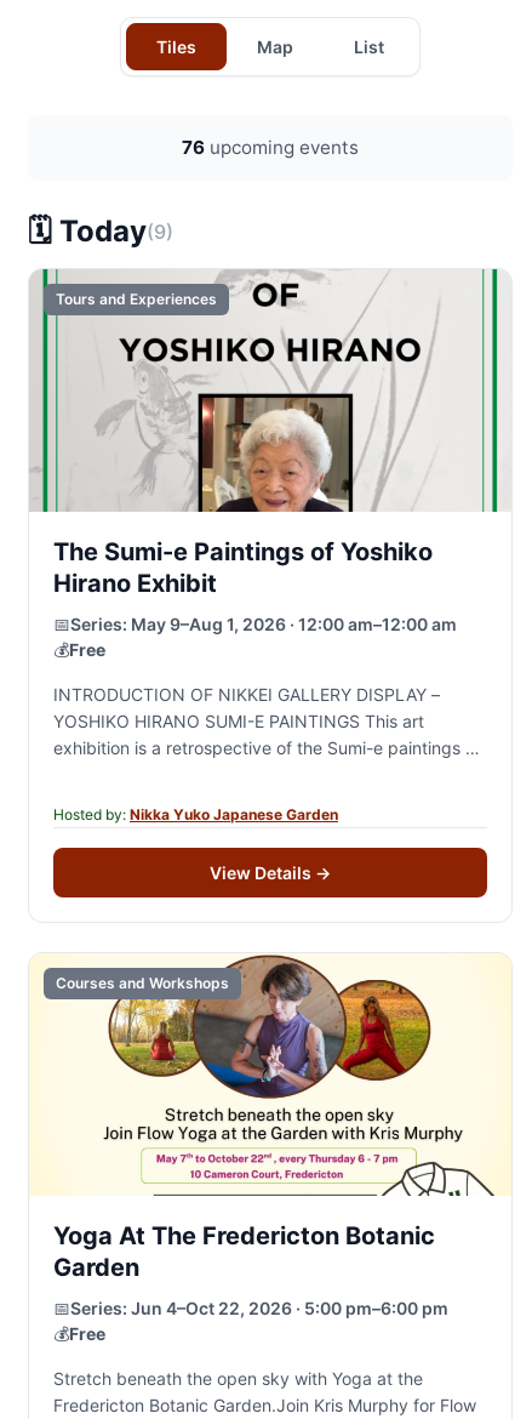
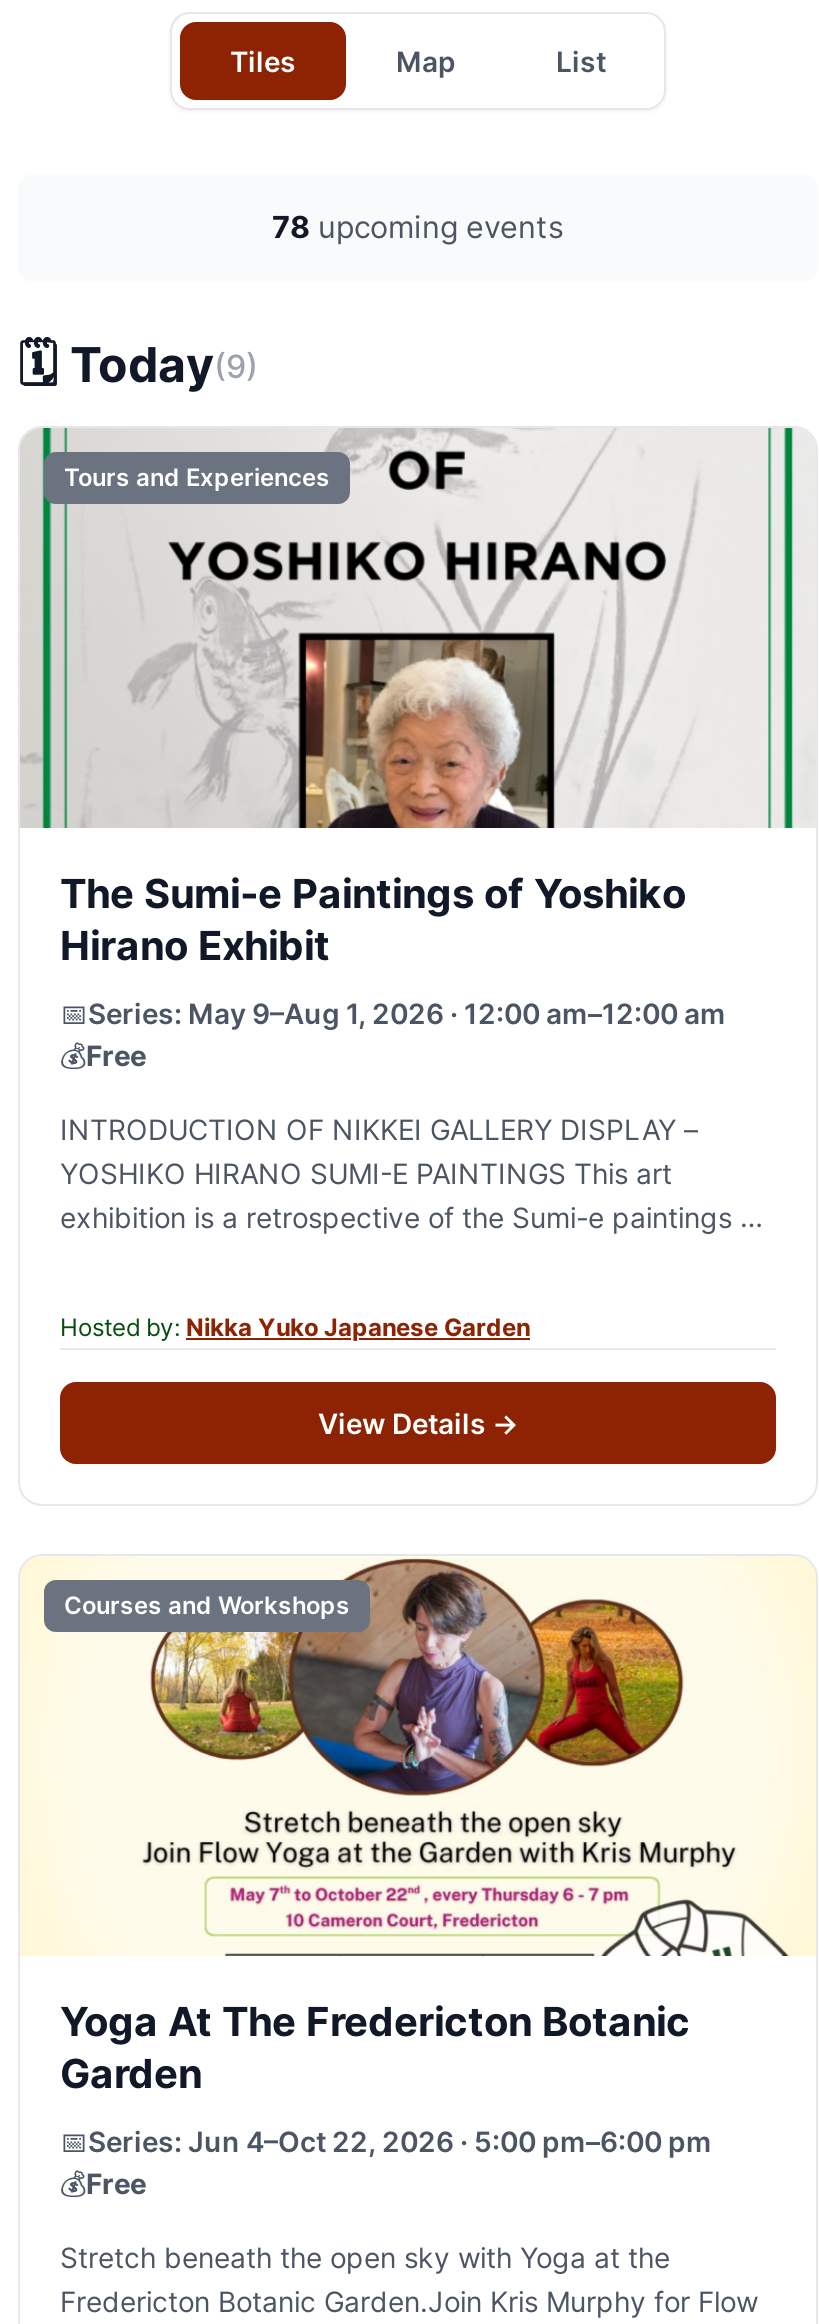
- 76 upcoming events
+ 78 upcoming events
